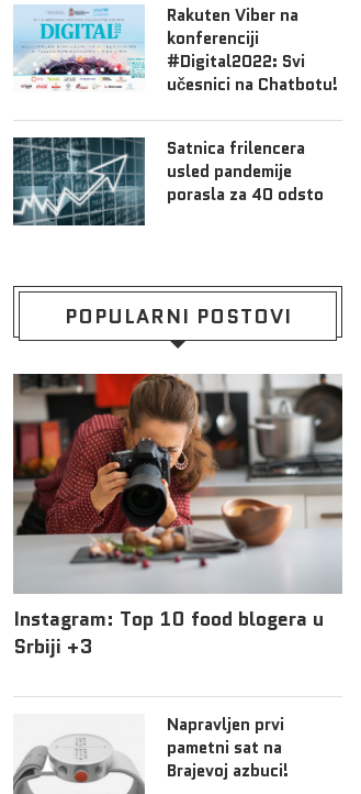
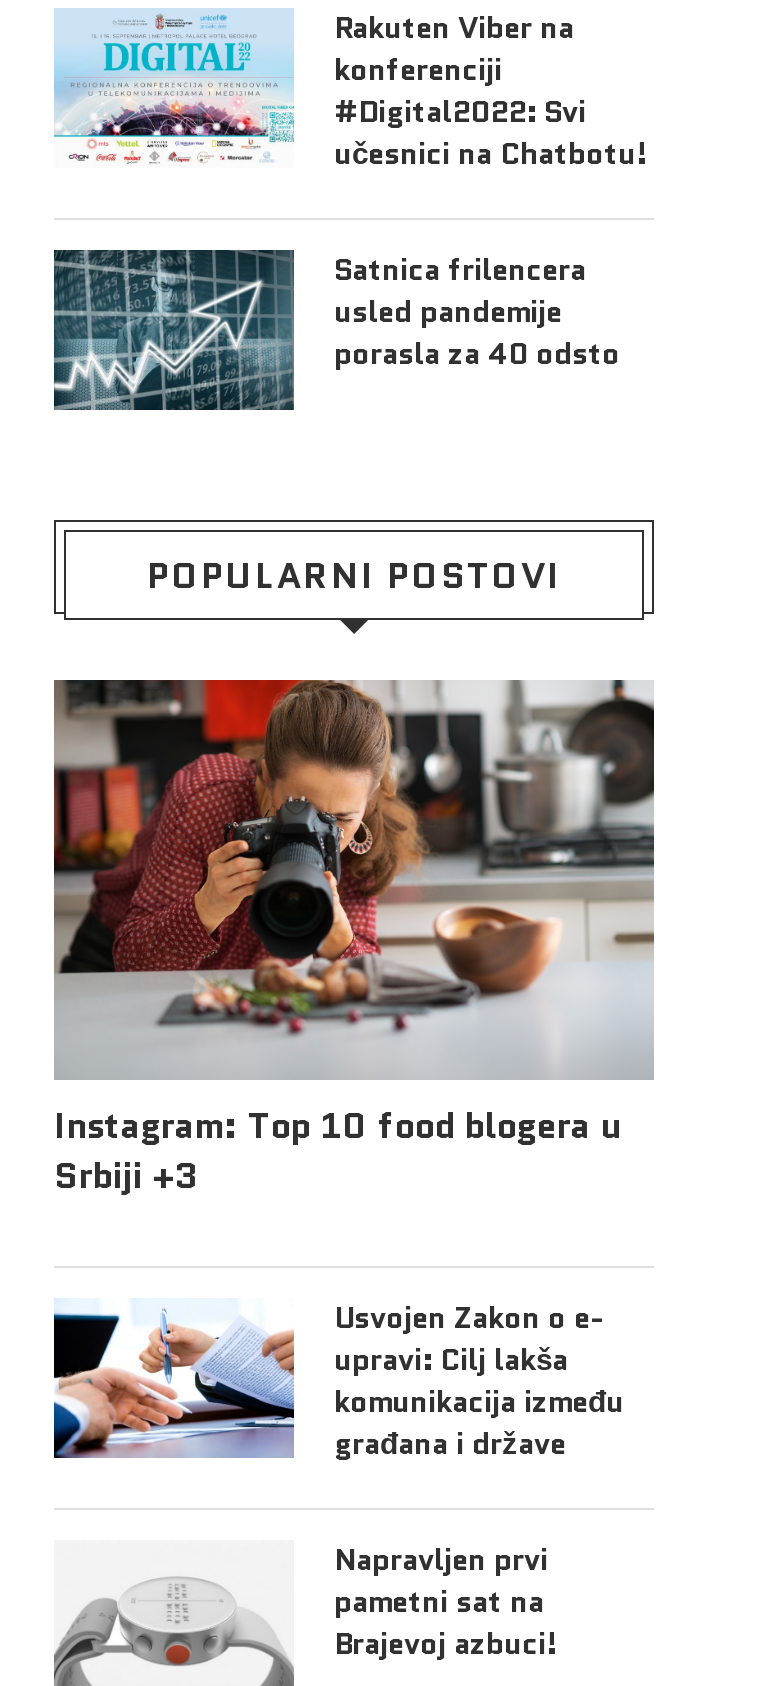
+ [image]
+ Usvojen Zakon o e-
+ upravi: Cilj lakša
+ komunikacija između
+ građana i države
